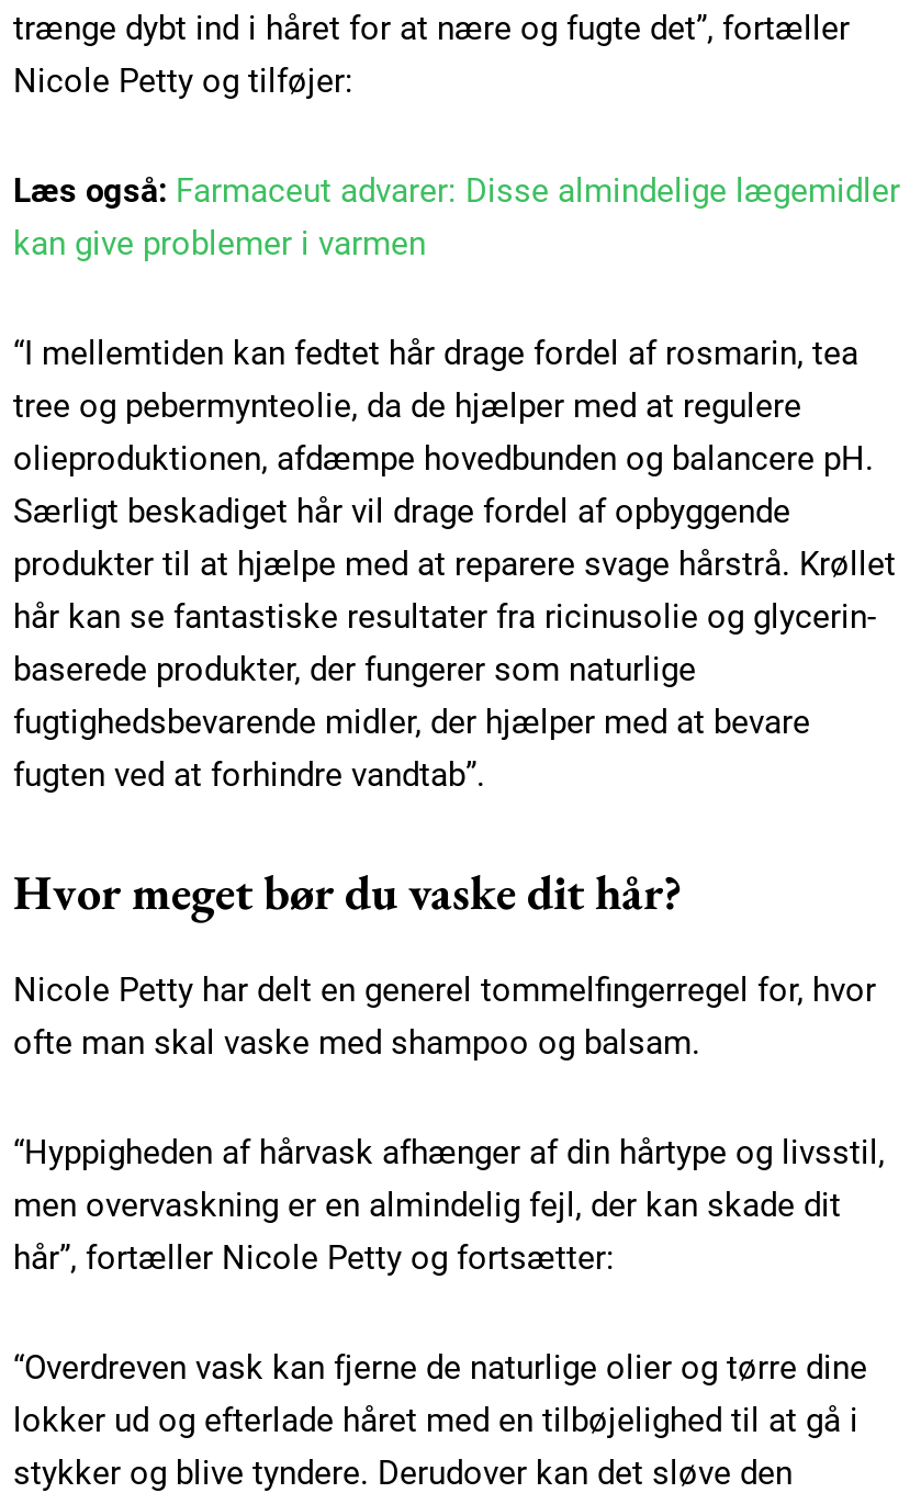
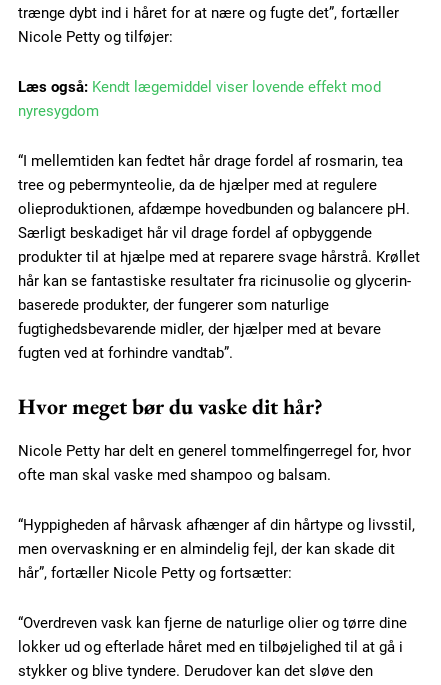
- Læs også: Farmaceut advarer: Disse almindelige lægemidler
- kan give problemer i varmen
+ Læs også: Kendt lægemiddel viser lovende effekt mod
+ nyresygdom
